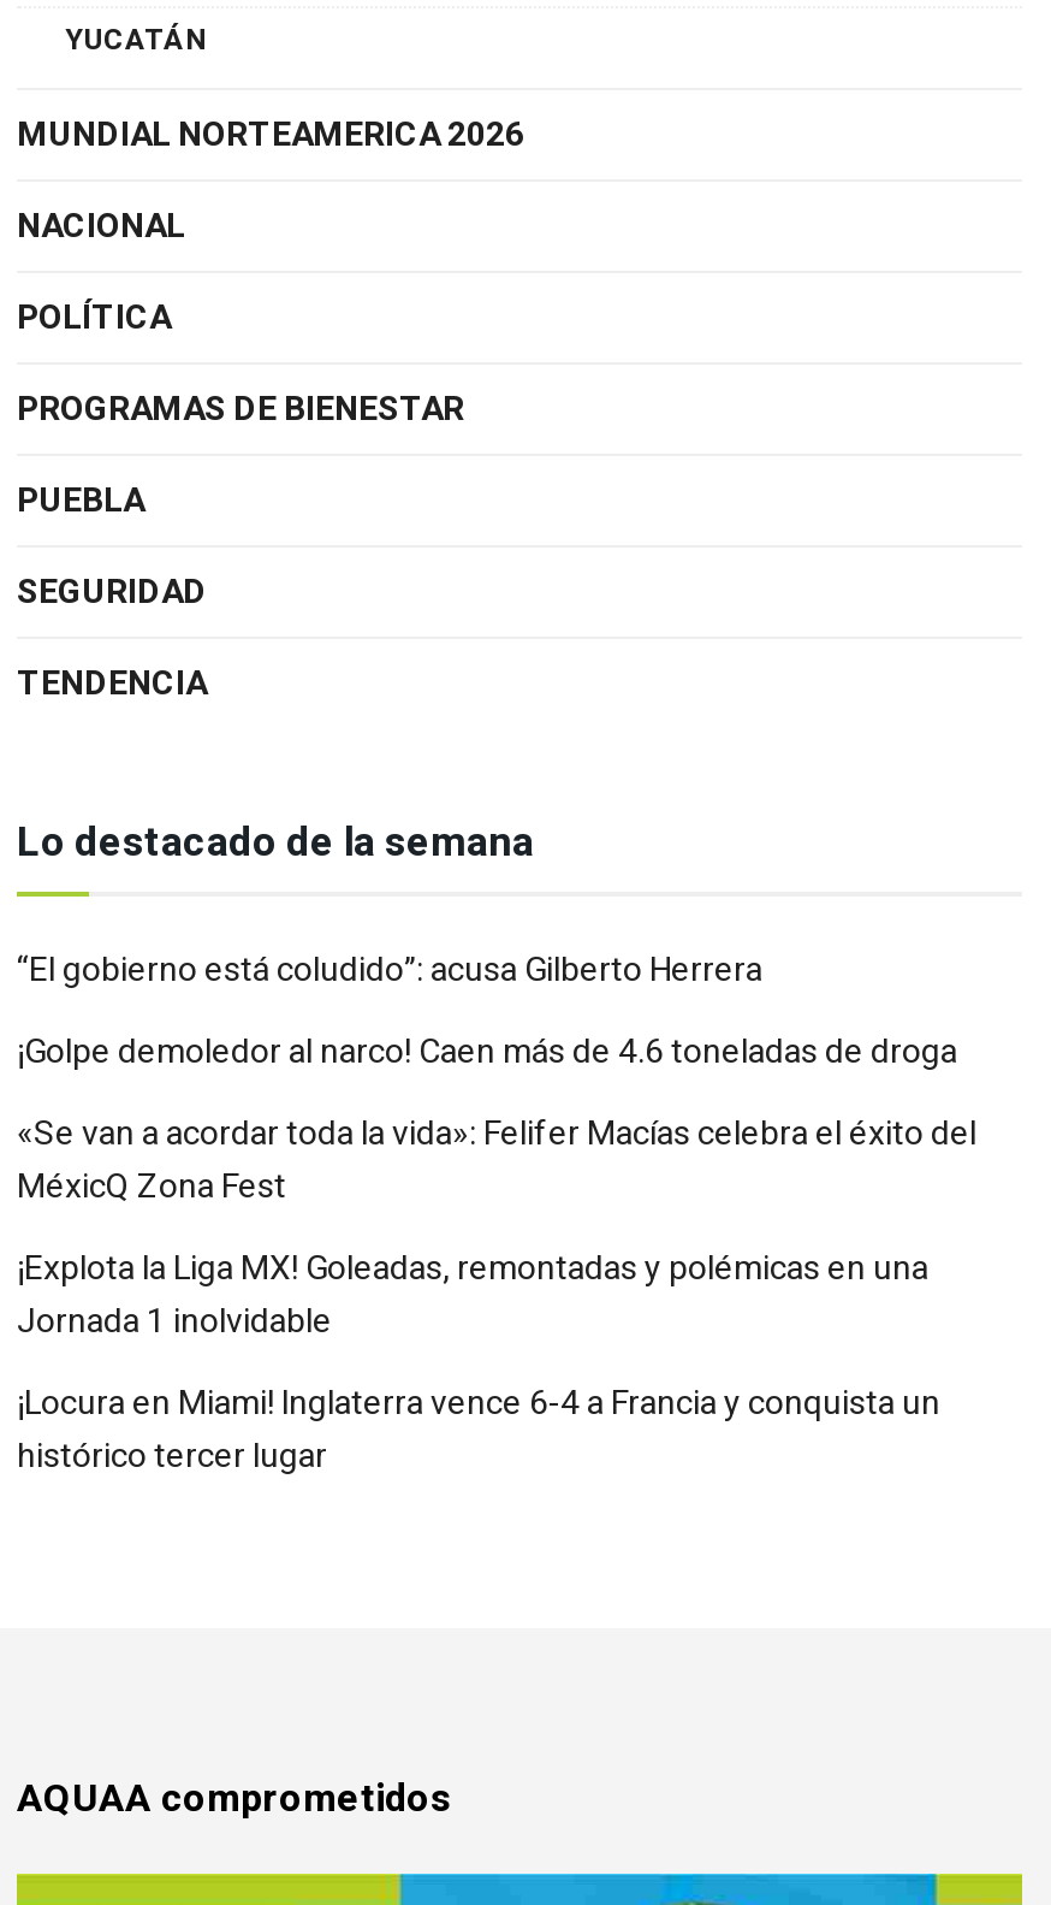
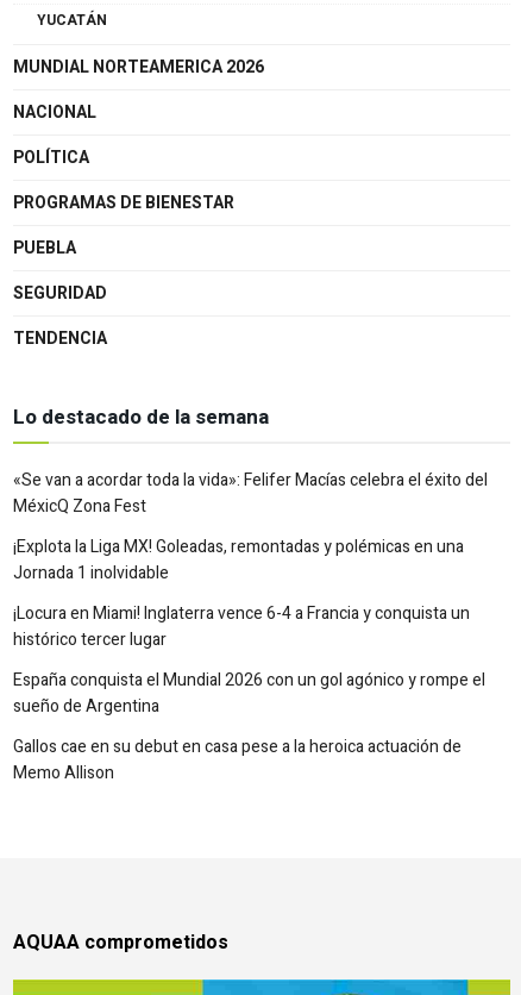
- “El gobierno está coludido”: acusa Gilberto Herrera
- ¡Golpe demoledor al narco! Caen más de 4.6 toneladas de droga

moved up: «Se van a acordar toda la vida»: Felifer Macías celebra el éxito del | MéxicQ Zona Fest | ¡Explota la Liga MX! Goleadas, remontadas y polémicas en una | Jornada 1 inolvidable | ¡Locura en Miami! Inglaterra vence 6-4 a Francia y conquista un | histórico tercer lugar

+ España conquista el Mundial 2026 con un gol agónico y rompe el
+ sueño de Argentina
+ Gallos cae en su debut en casa pese a la heroica actuación de
+ Memo Allison
